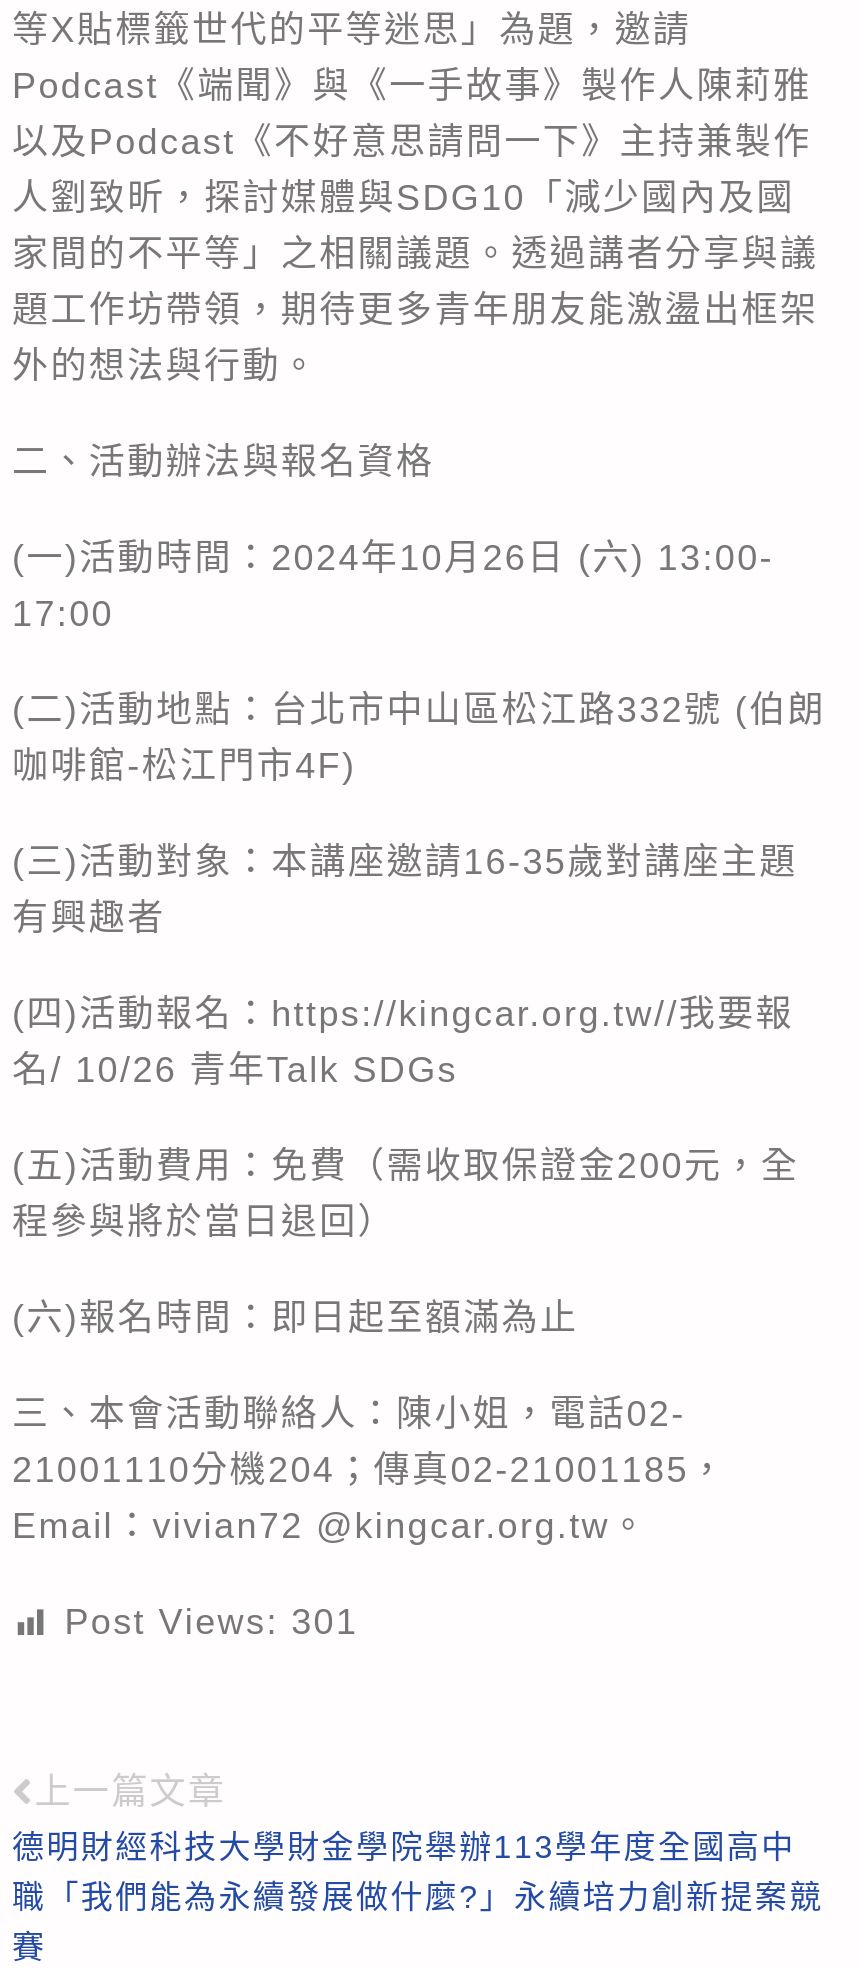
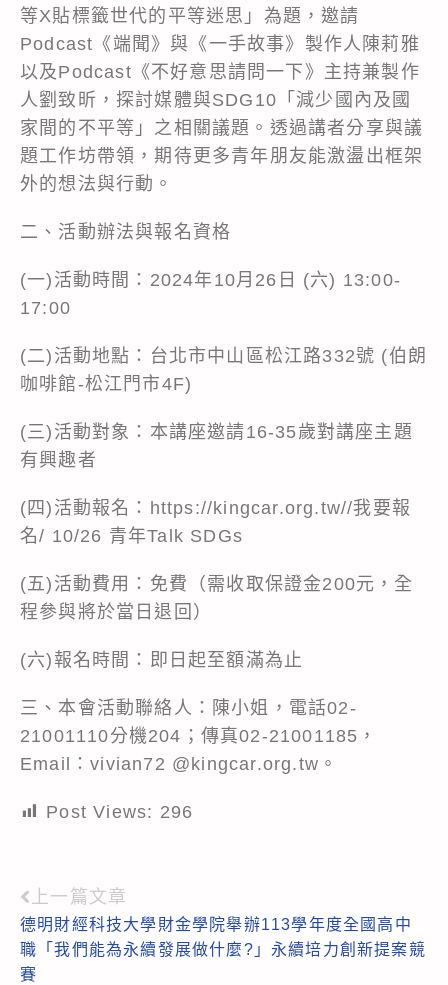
- Post Views: 301
+ Post Views: 296
